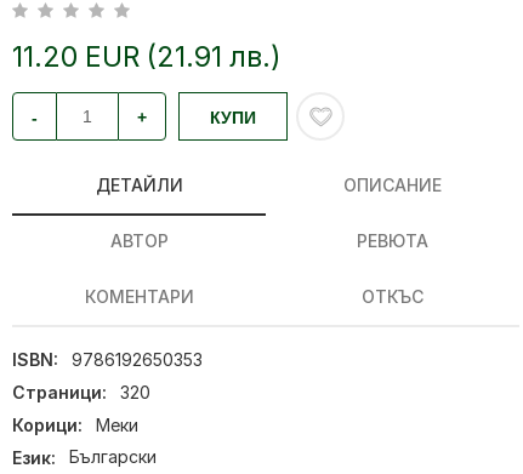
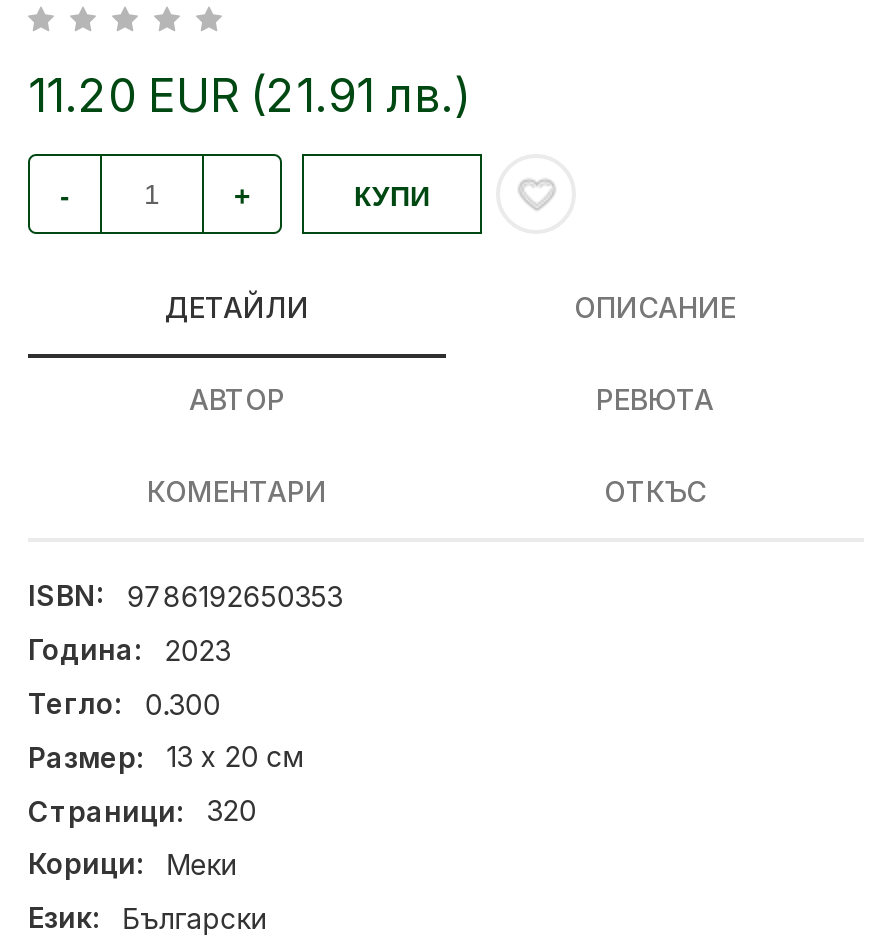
+ Година:
+ 2023
+ Тегло:
+ 0.300
+ Размер:
+ 13 х 20 см
